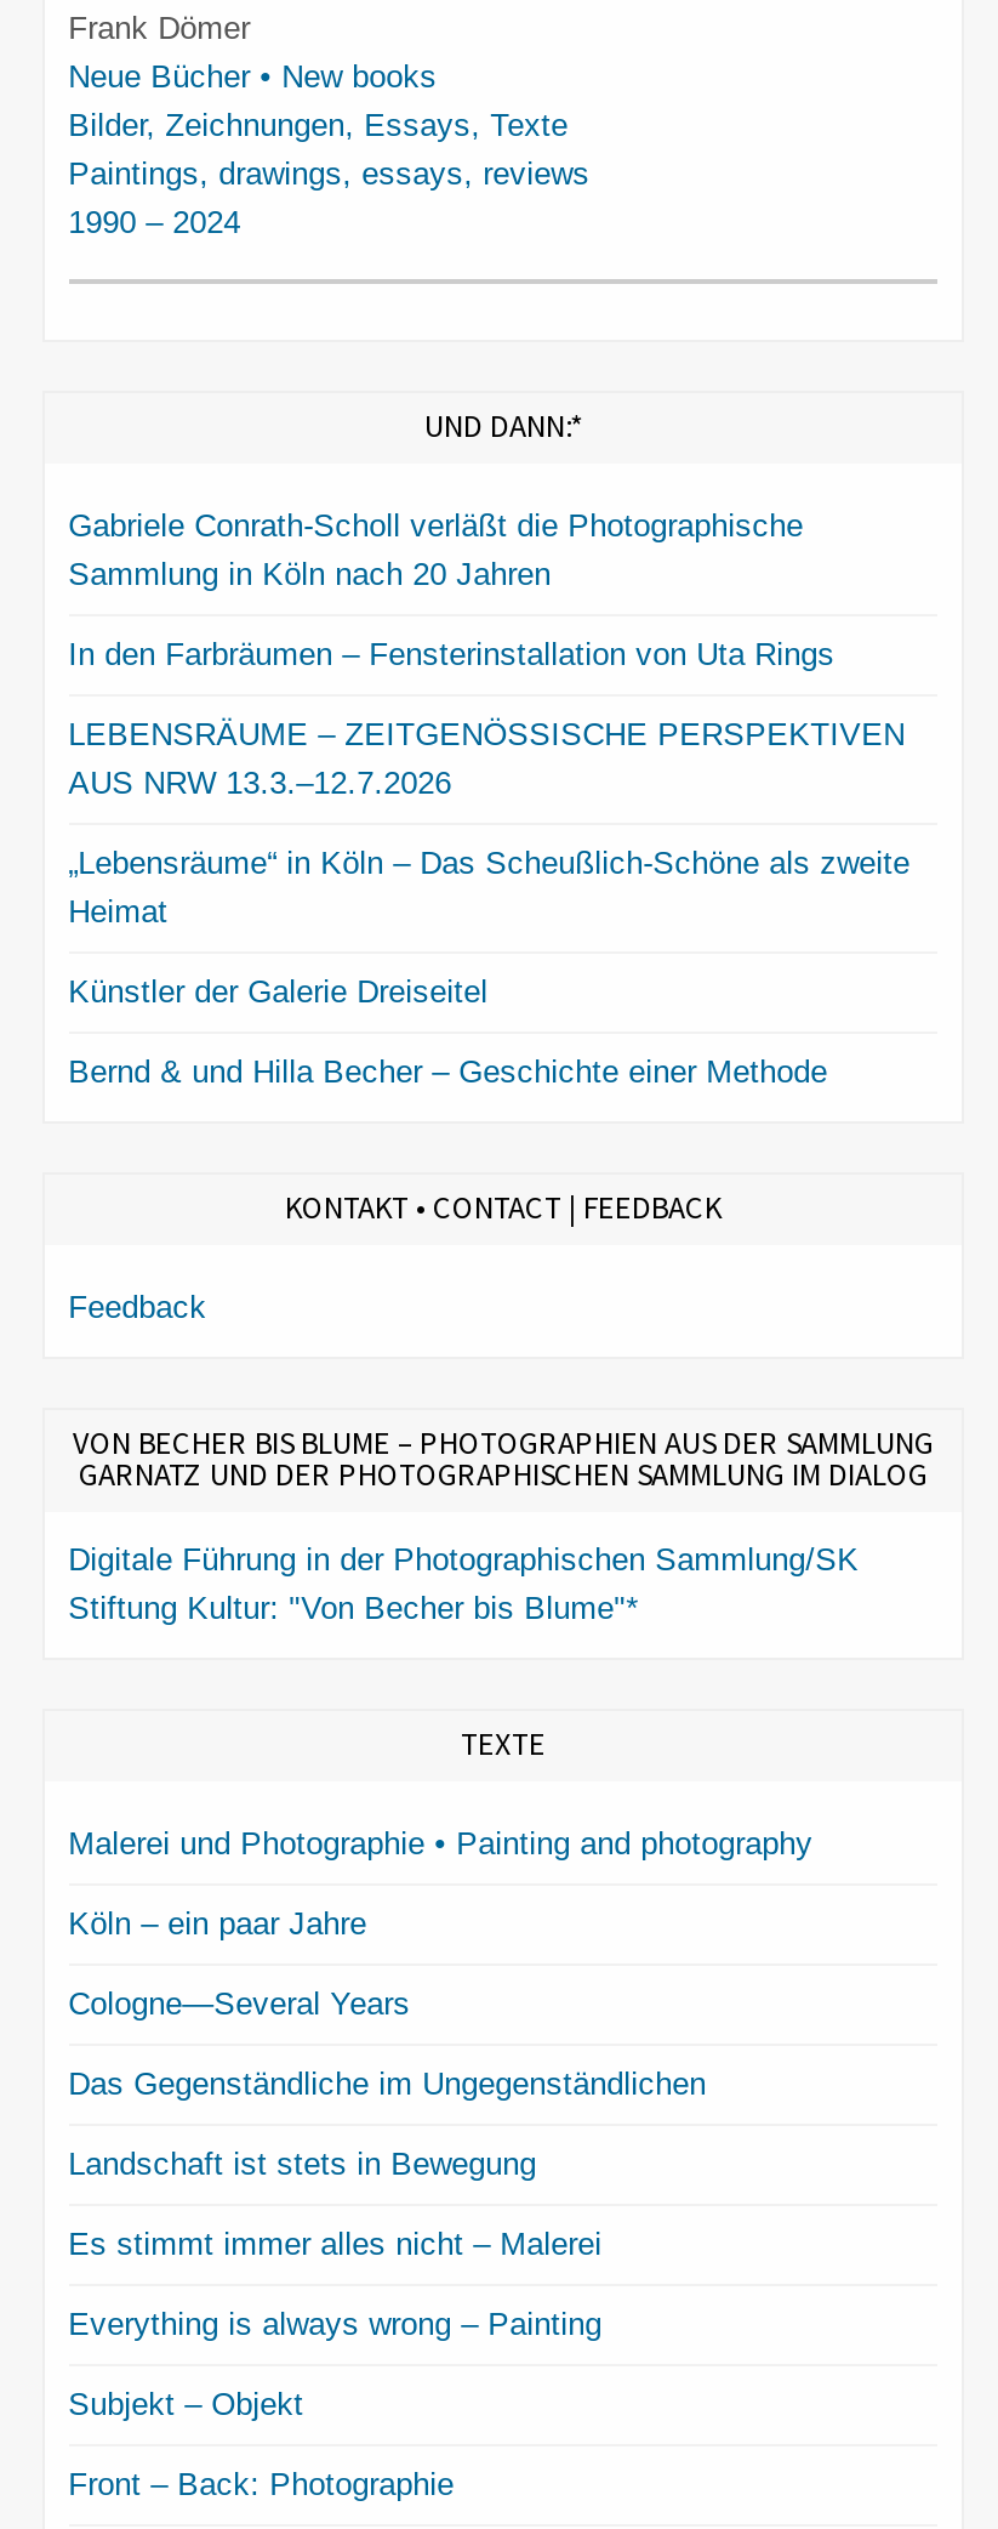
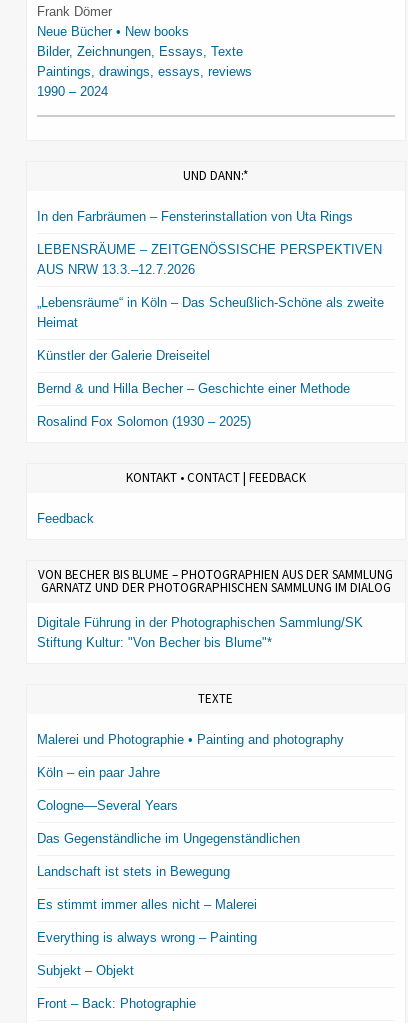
- Gabriele Conrath-Scholl verläßt die Photographische
- Sammlung in Köln nach 20 Jahren

moved up: In den Farbräumen – Fensterinstallation von Uta Rings | LEBENSRÄUME – ZEITGENÖSSISCHE PERSPEKTIVEN | AUS NRW 13.3.–12.7.2026 | „Lebensräume“ in Köln – Das Scheußlich-Schöne als zweite | Heimat | Künstler der Galerie Dreiseitel | Bernd & und Hilla Becher – Geschichte einer Methode

+ Rosalind Fox Solomon (1930 – 2025)
